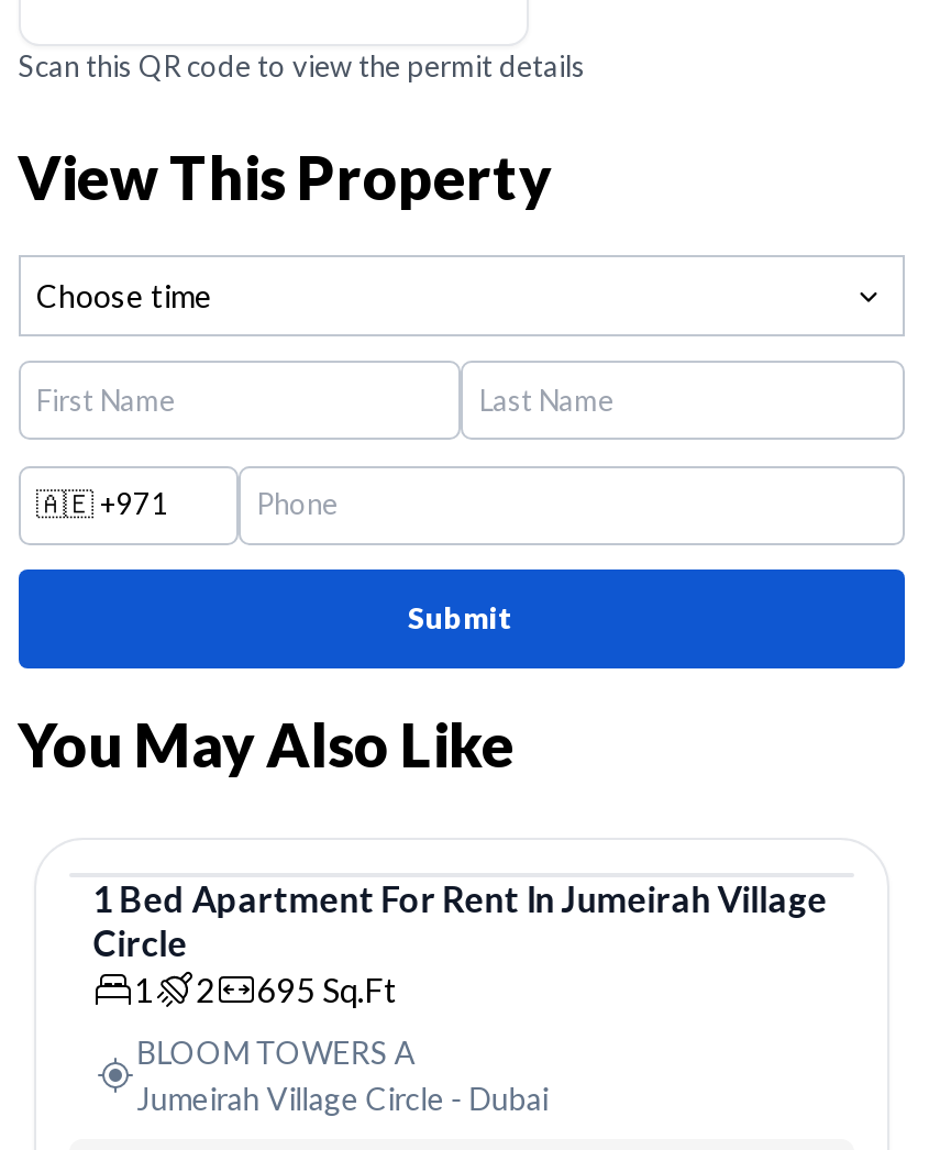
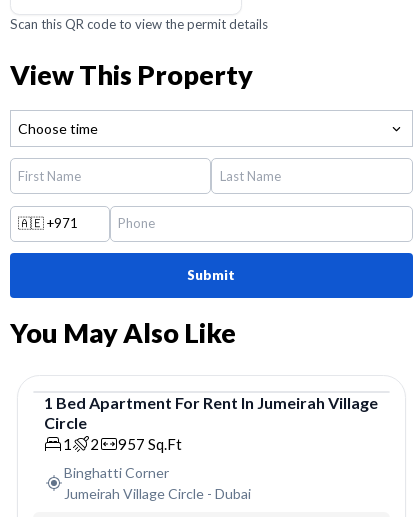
- 1 2 695 Sq.Ft
+ 1 2 957 Sq.Ft

- BLOOM TOWERS A
+ Binghatti Corner
